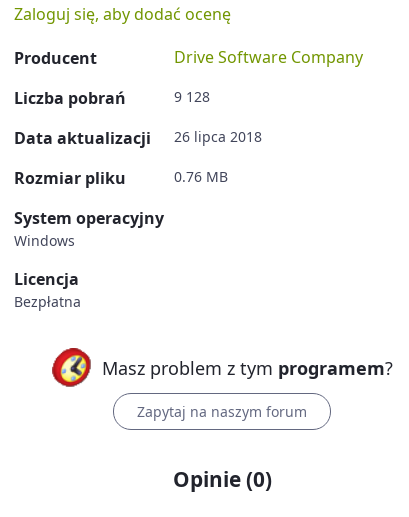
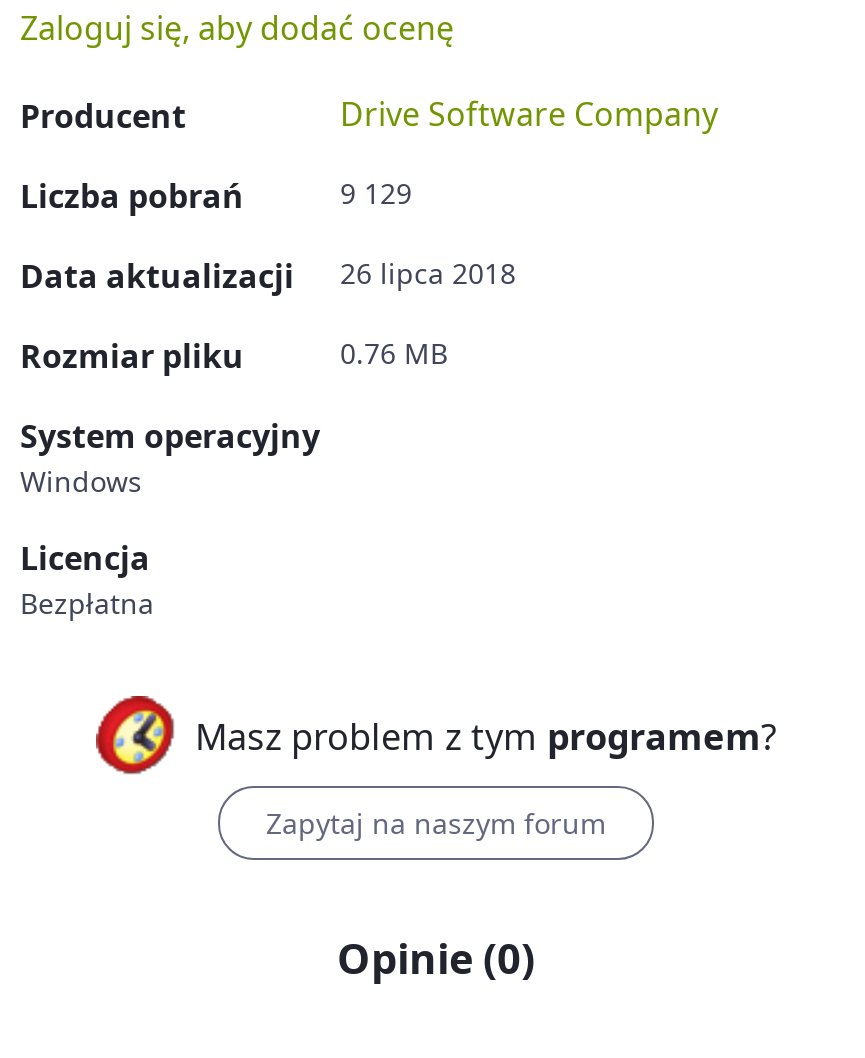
- 9 128
+ 9 129
